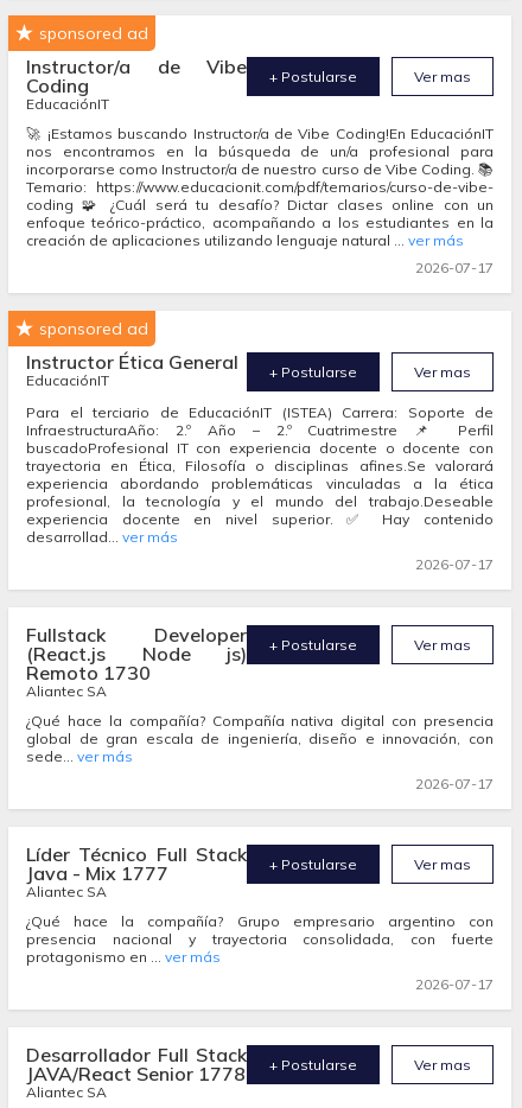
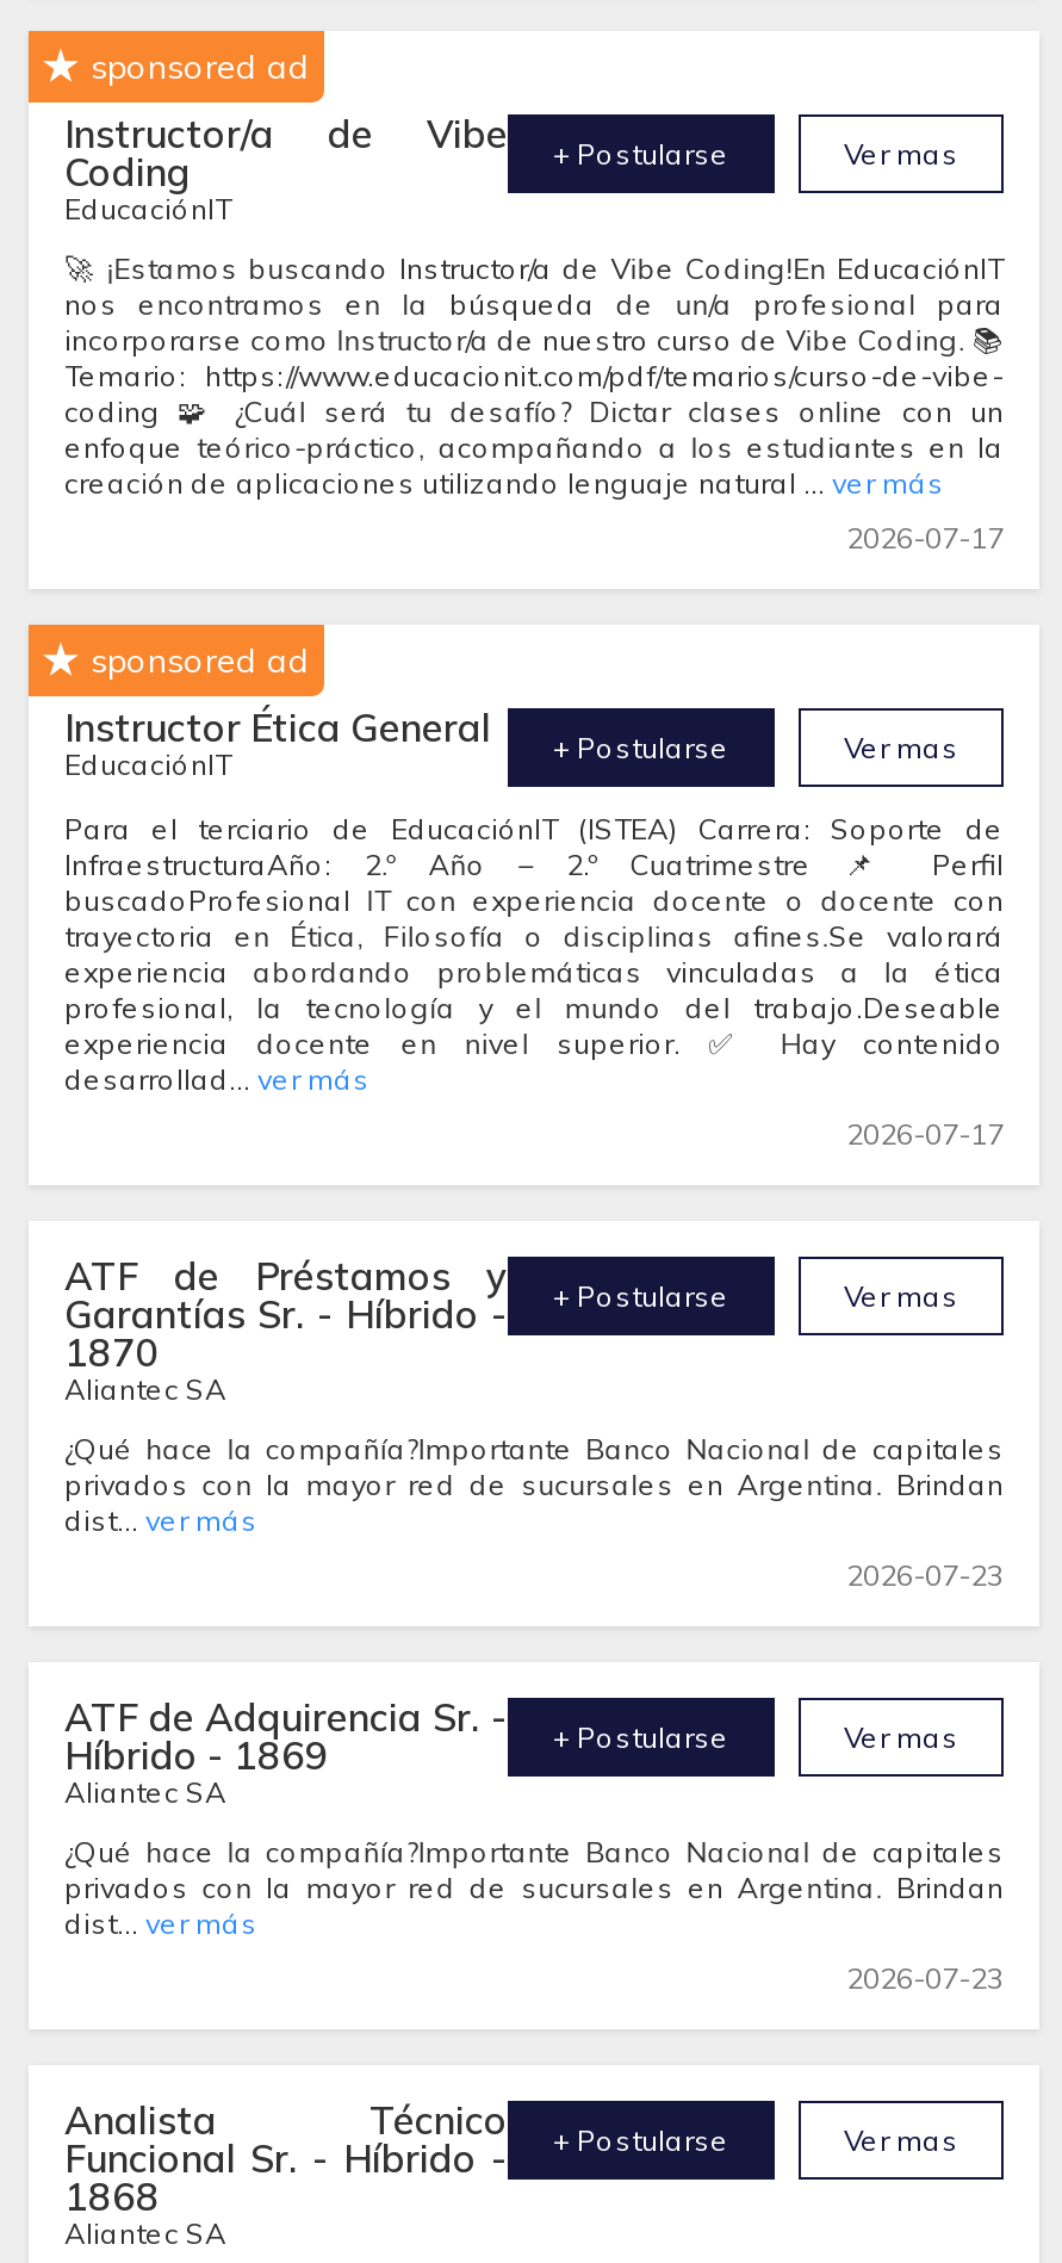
- Fullstack Developer
- (React.js Node js)
- Remoto 1730
+ ATF de Préstamos y
+ Garantías Sr. - Híbrido -
+ 1870

- ¿Qué hace la compañía? Compañía nativa digital con presencia
- global de gran escala de ingeniería, diseño e innovación, con
- sede... ver más
+ ¿Qué hace la compañía?Importante Banco Nacional de capitales
+ privados con la mayor red de sucursales en Argentina. Brindan
+ dist... ver más

- 2026-07-17
+ 2026-07-23

- Líder Técnico Full Stack
- Java - Mix 1777
+ ATF de Adquirencia Sr. -
+ Híbrido - 1869

- ¿Qué hace la compañía? Grupo empresario argentino con
- presencia nacional y trayectoria consolidada, con fuerte
- protagonismo en ... ver más
+ ¿Qué hace la compañía?Importante Banco Nacional de capitales
+ privados con la mayor red de sucursales en Argentina. Brindan
+ dist... ver más

- 2026-07-17
+ 2026-07-23

- Desarrollador Full Stack
- JAVA/React Senior 1778
+ Analista Técnico
+ Funcional Sr. - Híbrido -
+ 1868
